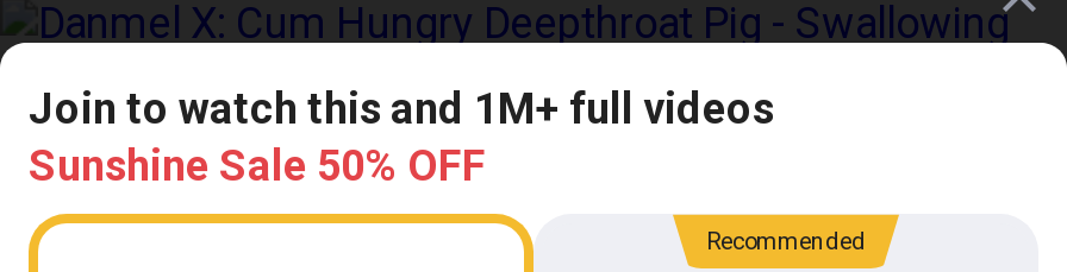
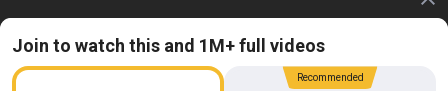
- Sunshine Sale 50% OFF
